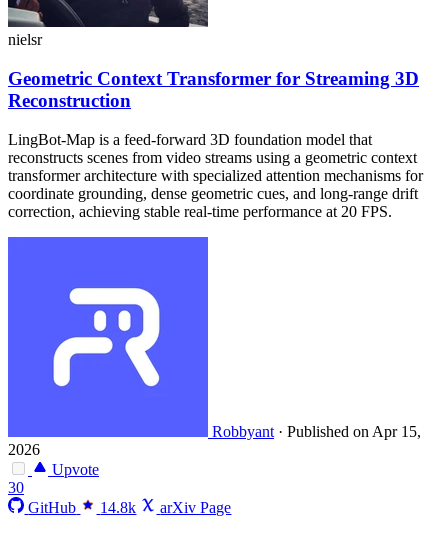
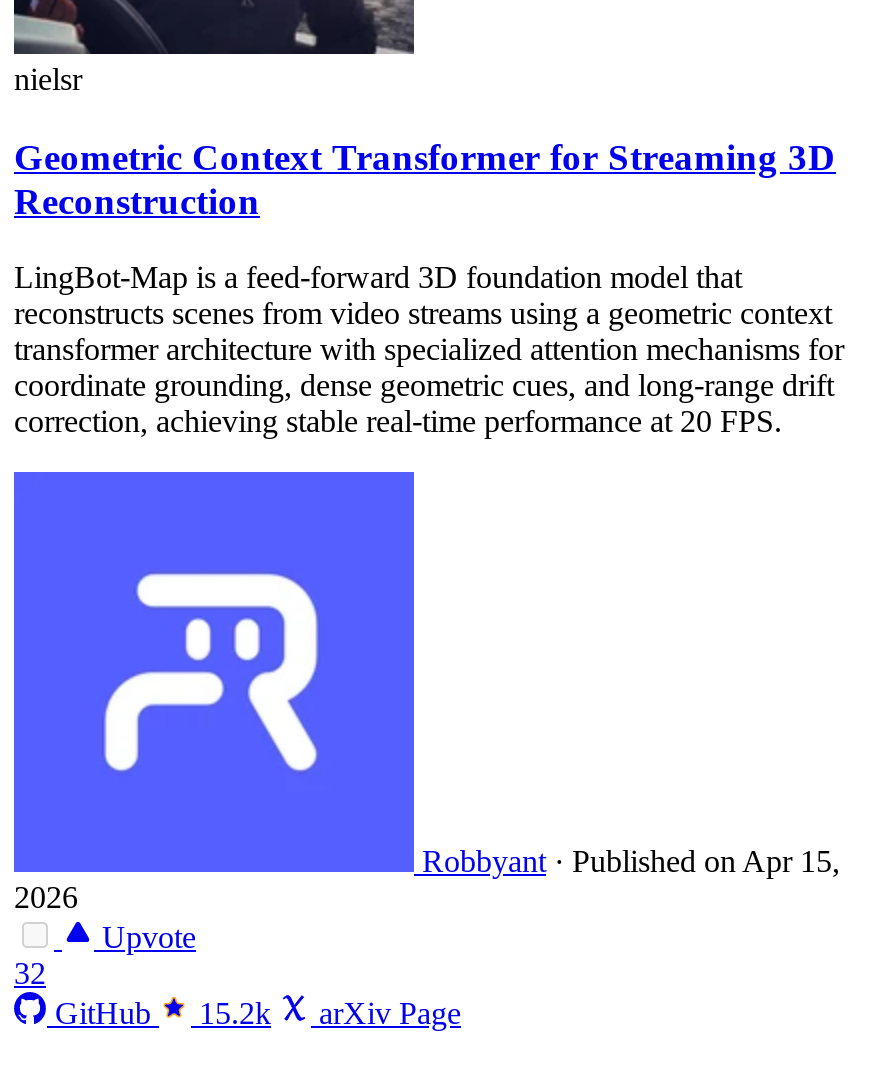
- 30
+ 32

- GitHub 14.8k arXiv Page
+ GitHub 15.2k arXiv Page
